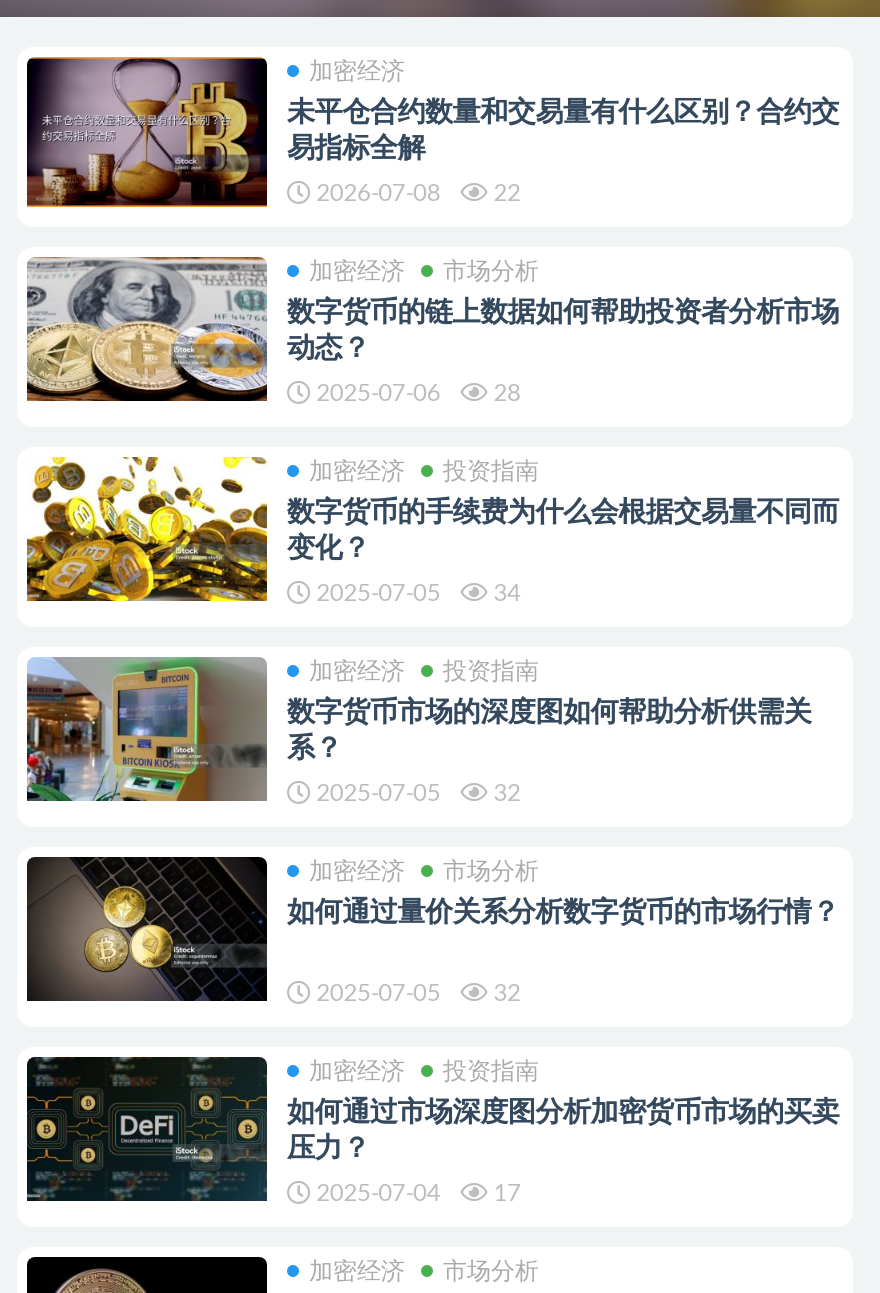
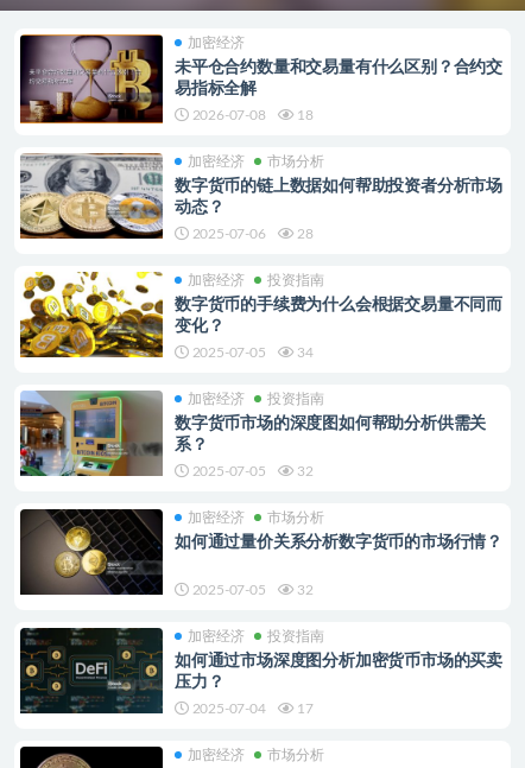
- 2026-07-08 22
+ 2026-07-08 18
